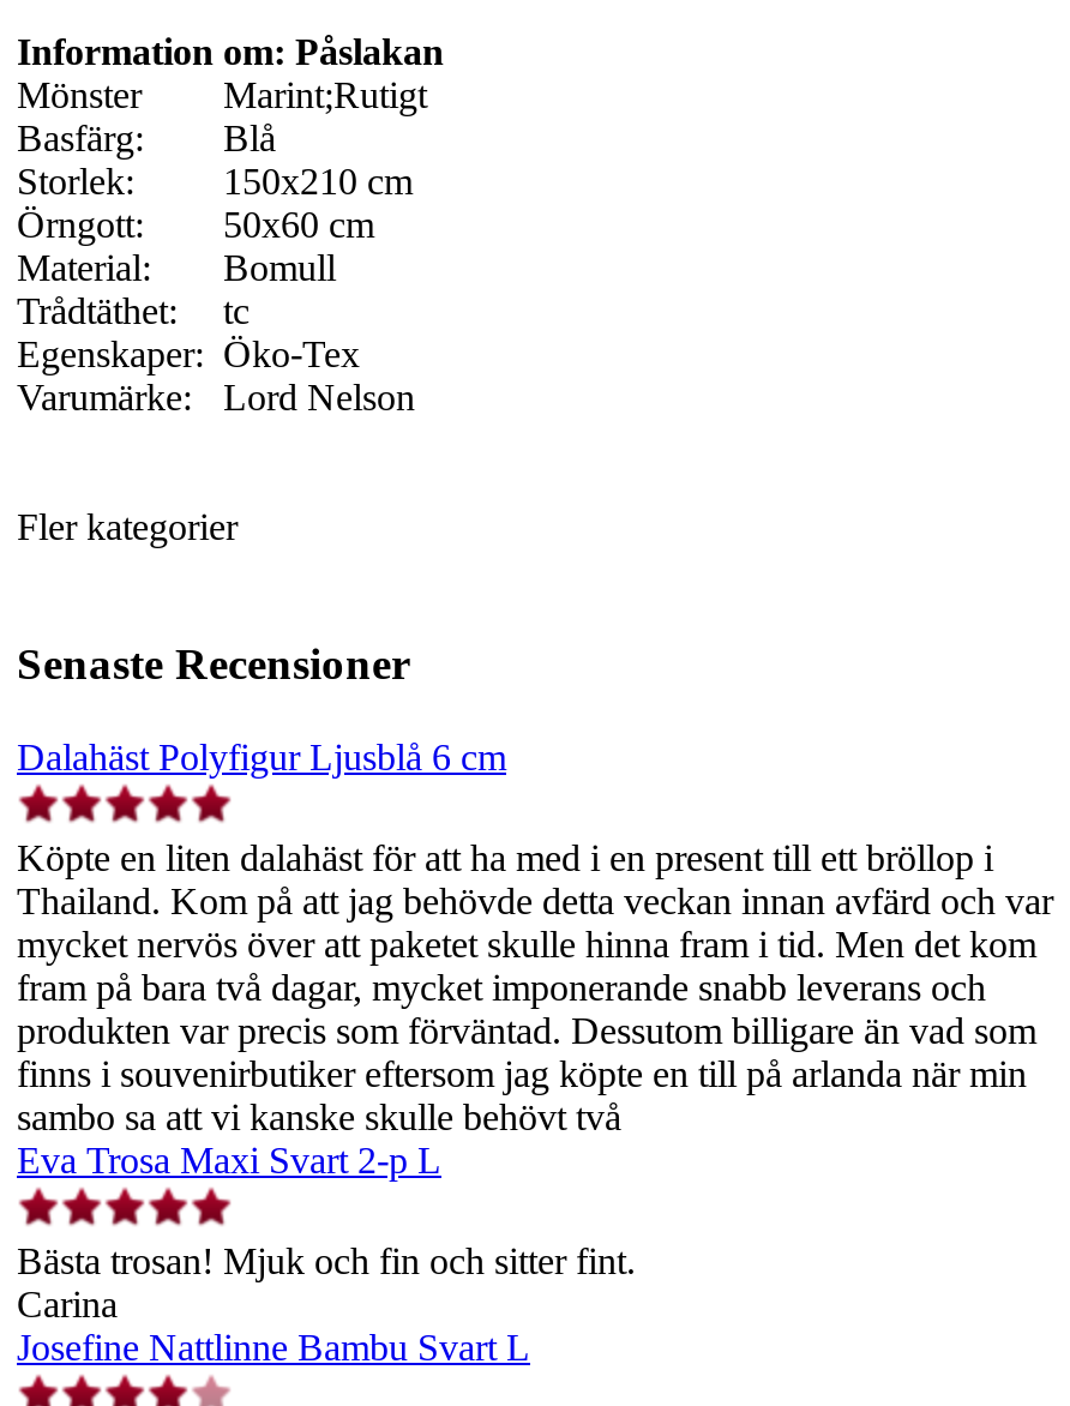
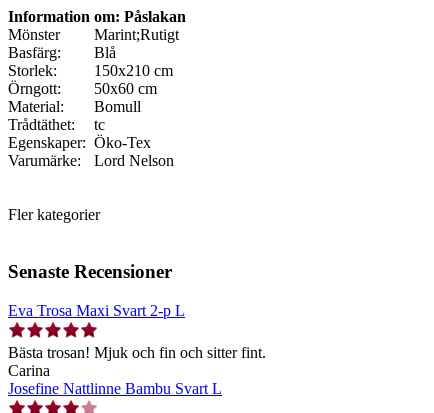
- Dalahäst Polyfigur Ljusblå 6 cm
- Köpte en liten dalahäst för att ha med i en present till ett bröllop i
- Thailand. Kom på att jag behövde detta veckan innan avfärd och var
- mycket nervös över att paketet skulle hinna fram i tid. Men det kom
- fram på bara två dagar, mycket imponerande snabb leverans och
- produkten var precis som förväntad. Dessutom billigare än vad som
- finns i souvenirbutiker eftersom jag köpte en till på arlanda när min
- sambo sa att vi kanske skulle behövt två
